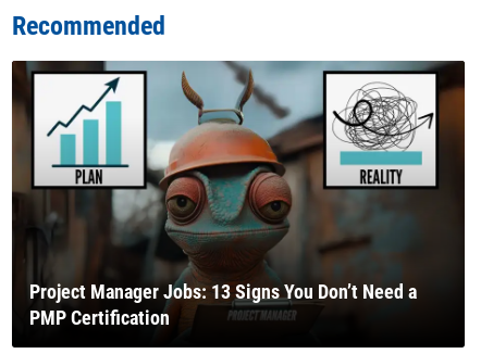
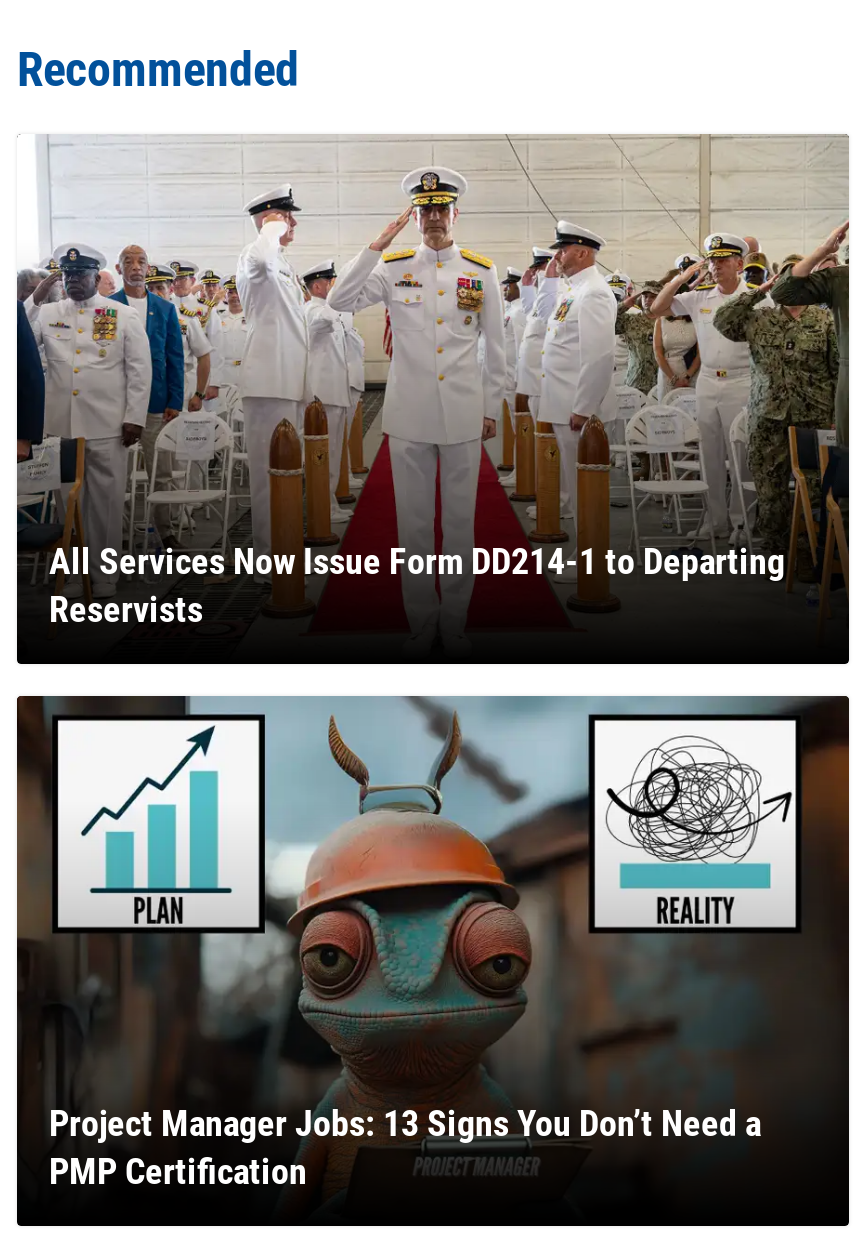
+ [image]
+ All Services Now Issue Form DD214-1 to Departing
+ Reservists
